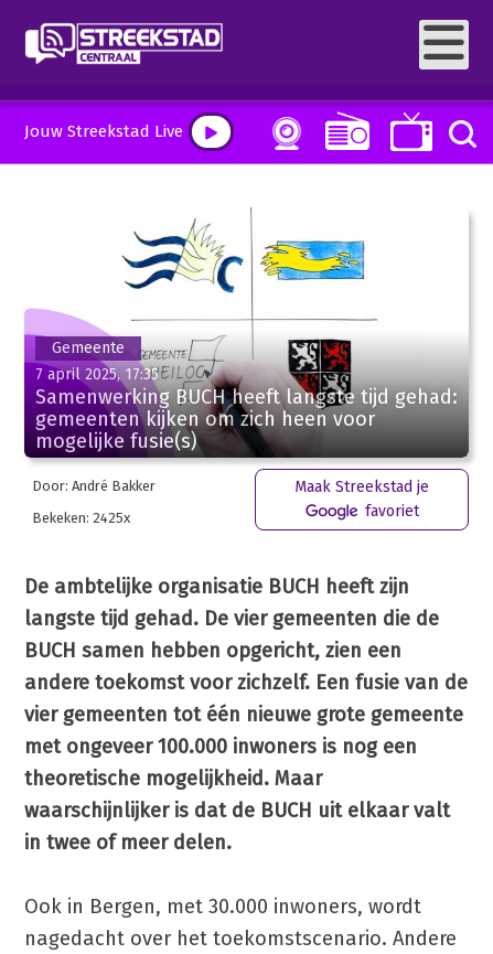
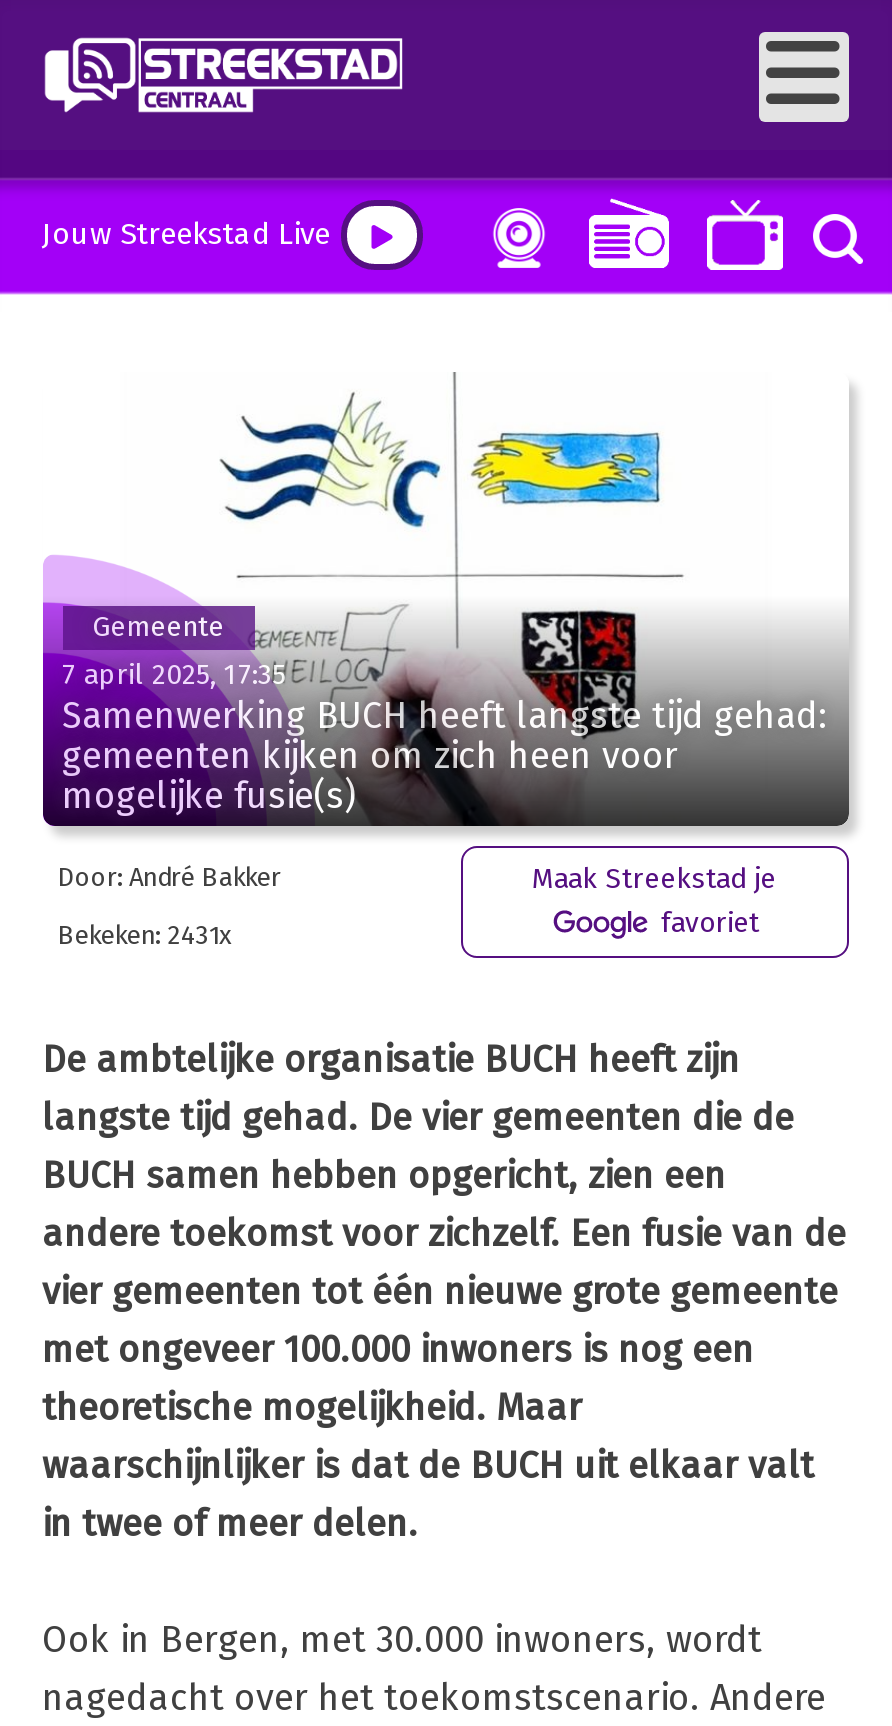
- Bekeken: 2425x
+ Bekeken: 2431x
